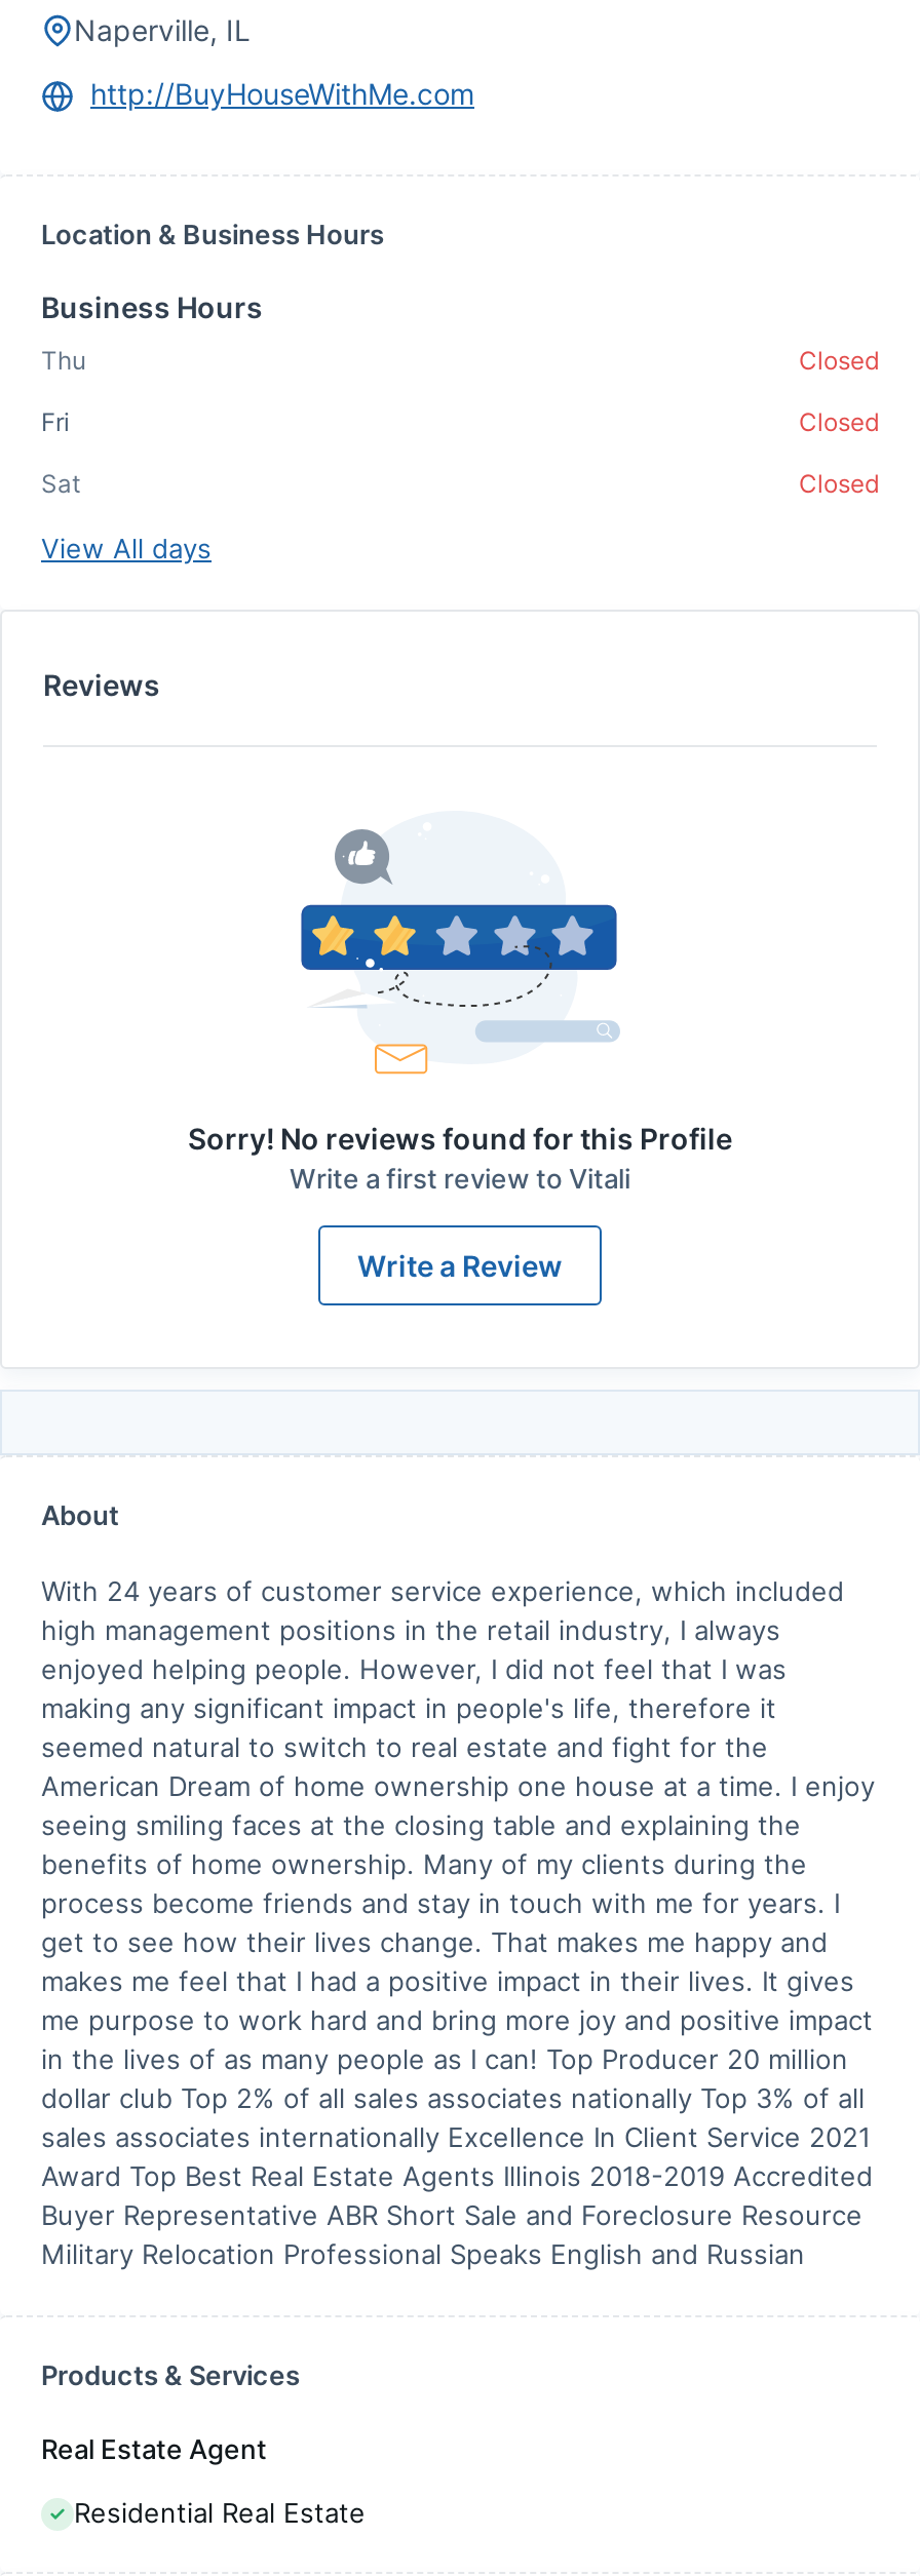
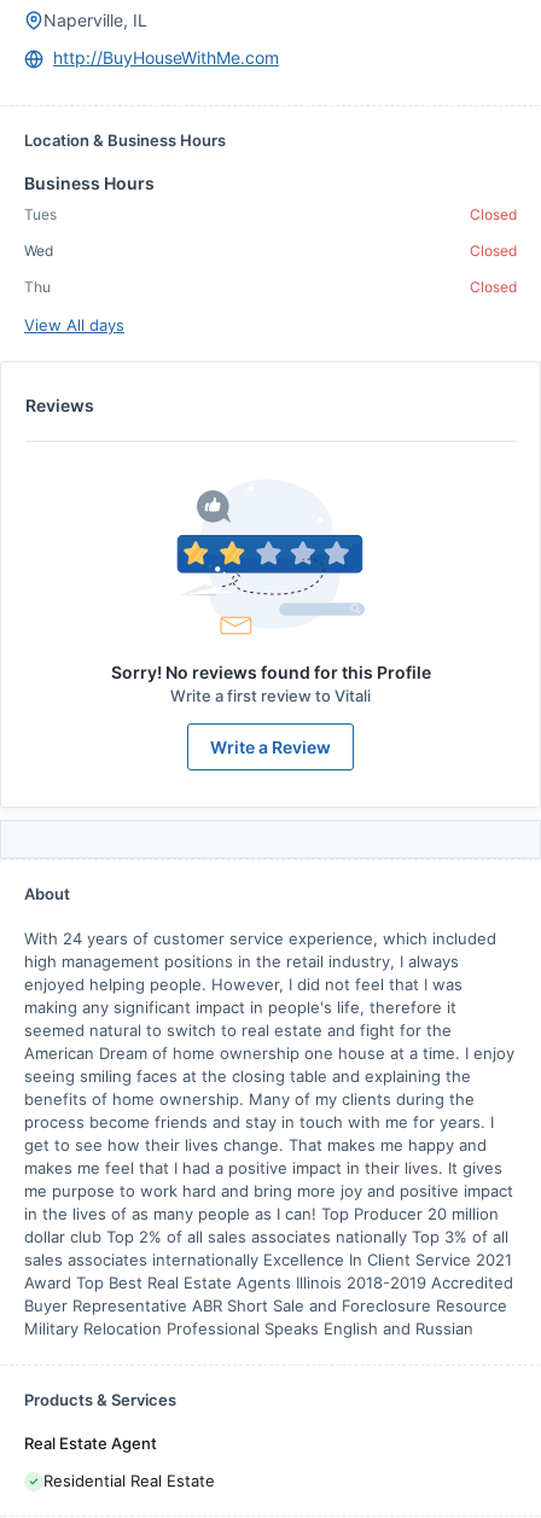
moved down: Thu

+ Tues

- Fri
+ Wed

- Sat
